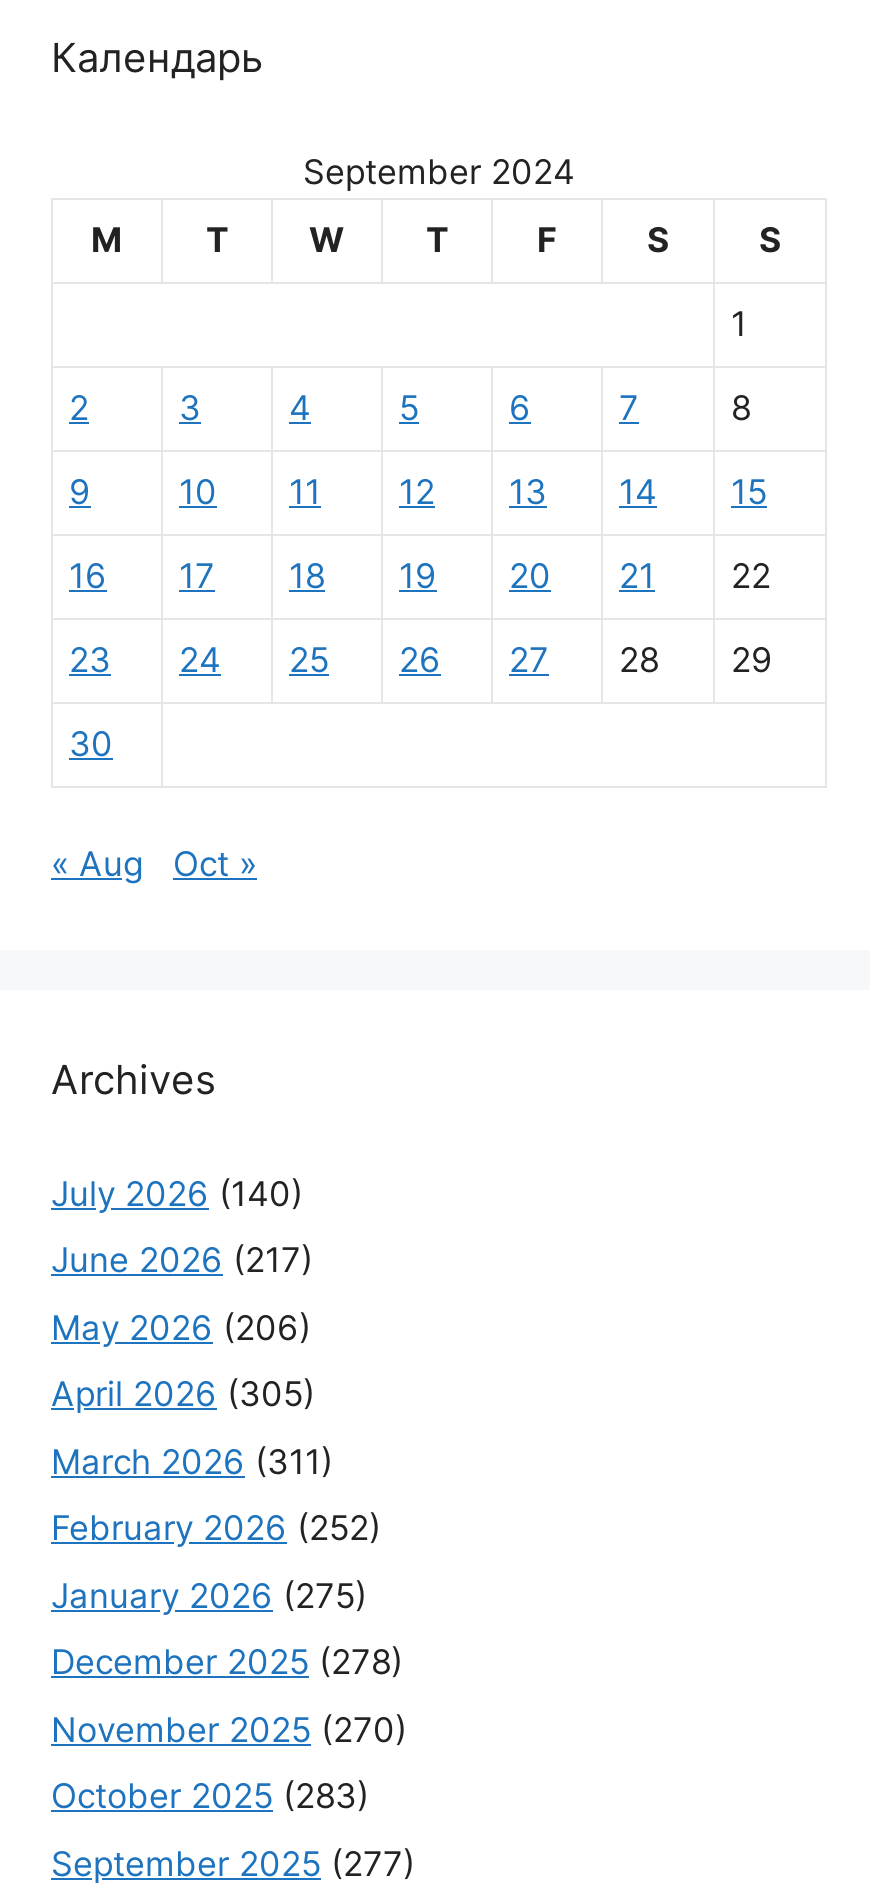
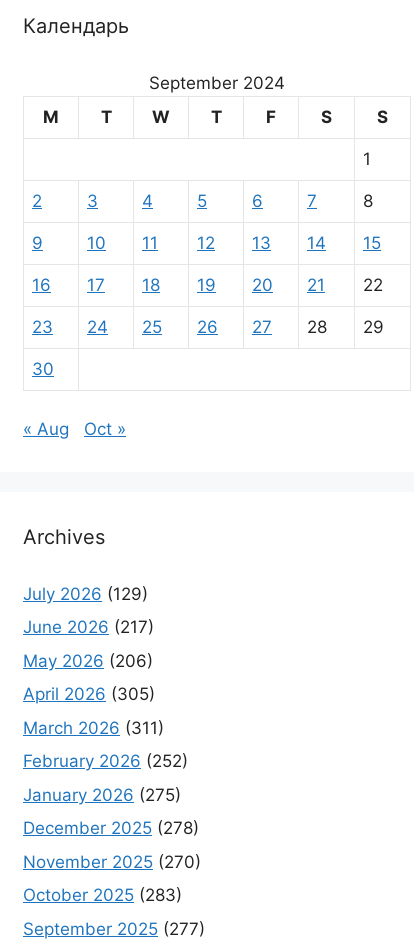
- July 2026 (140)
+ July 2026 (129)
